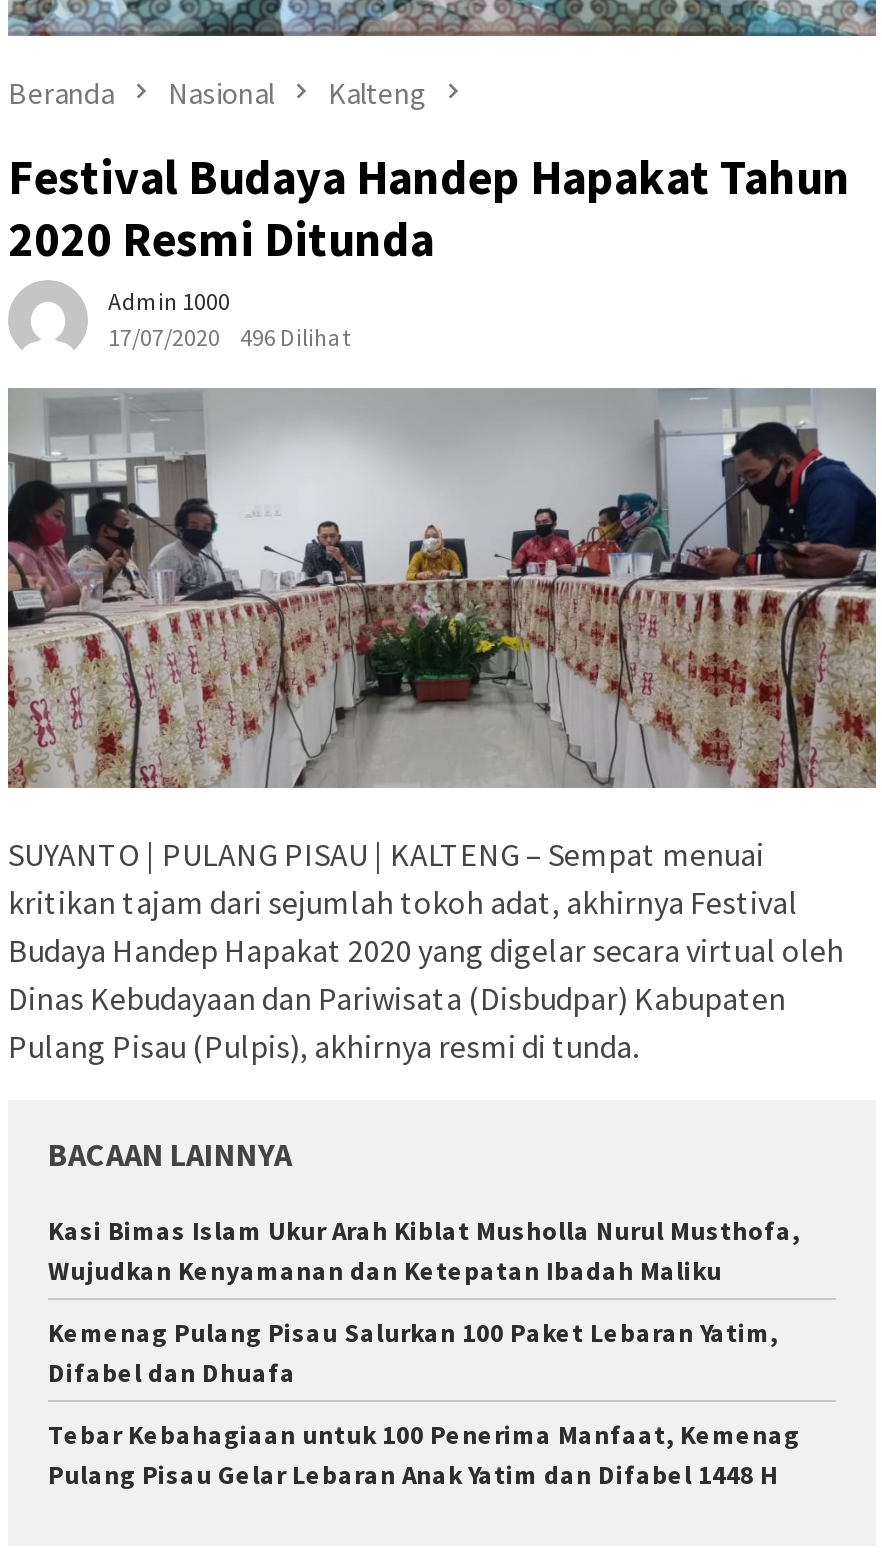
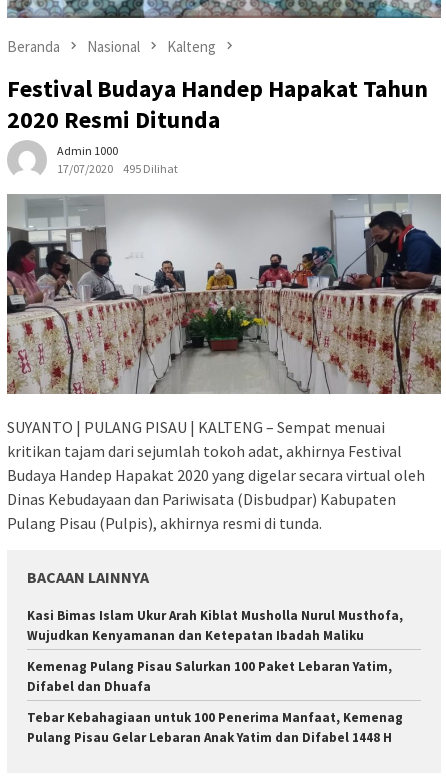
- 17/07/2020 496 Dilihat
+ 17/07/2020 495 Dilihat
